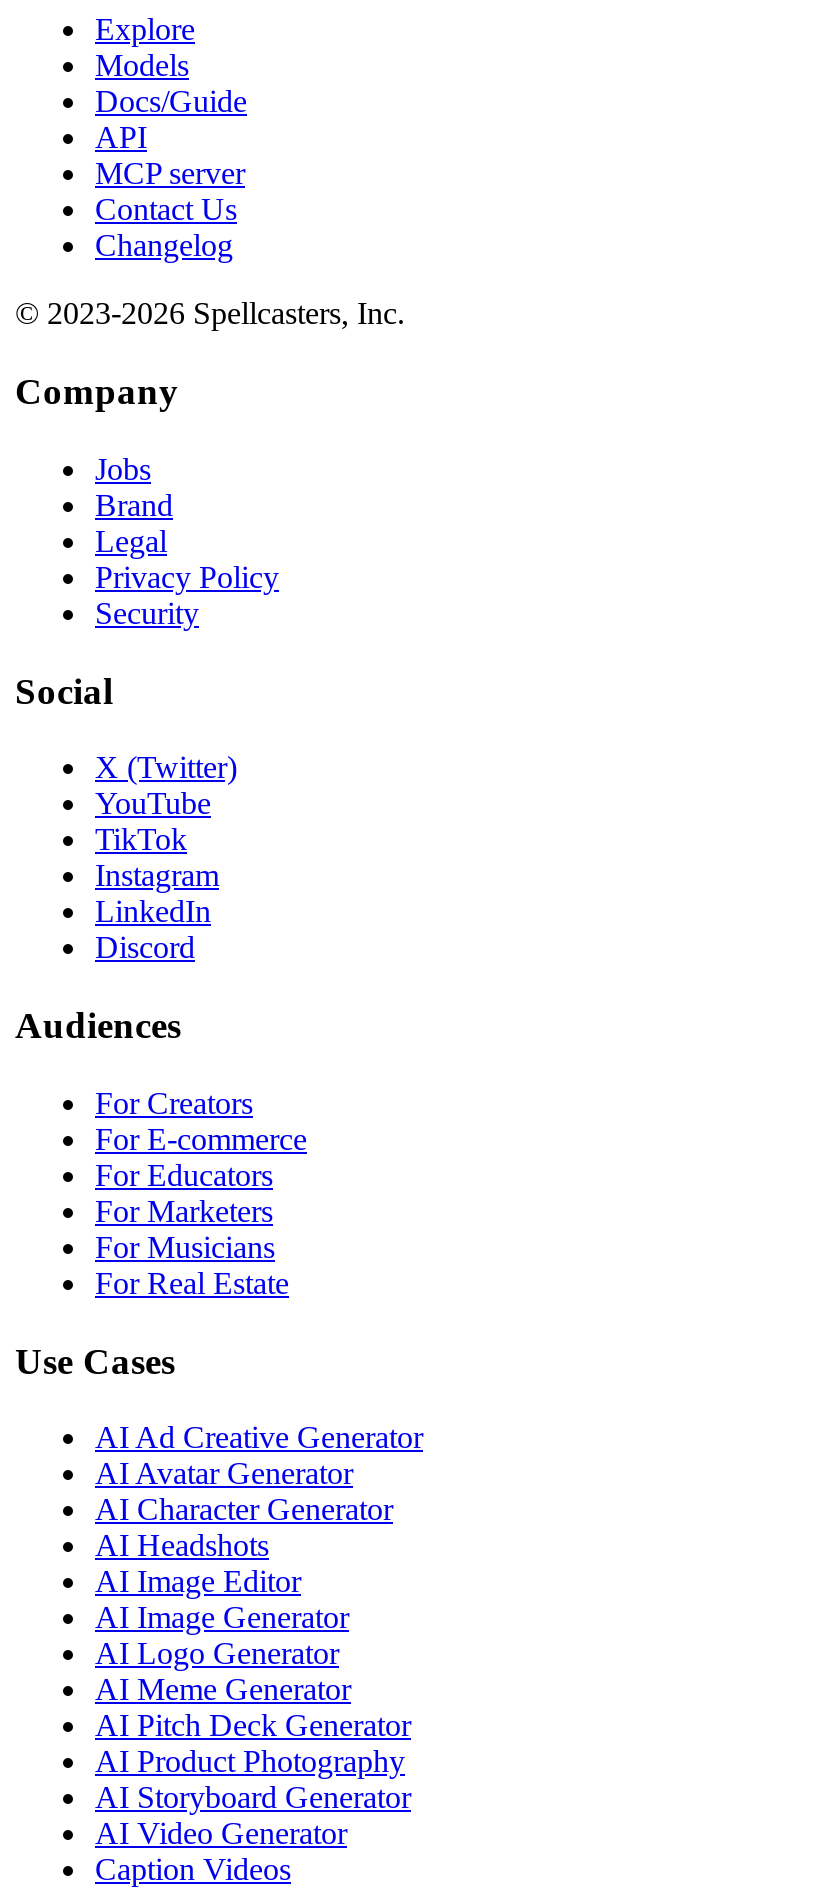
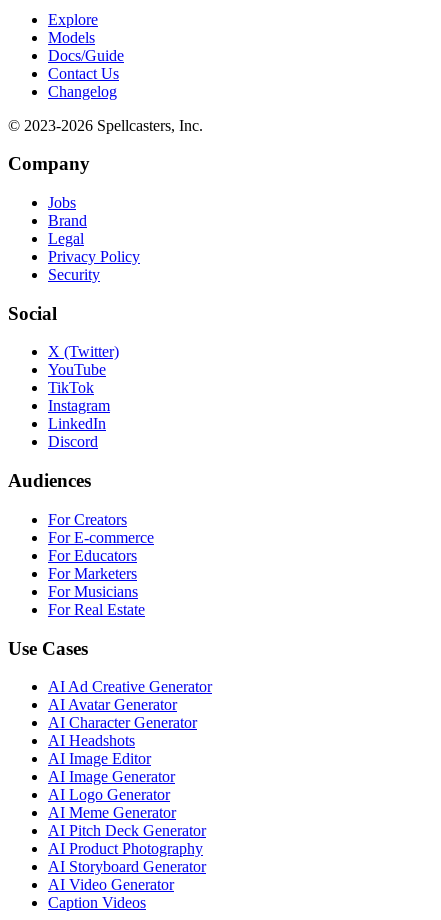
- API
- MCP server
